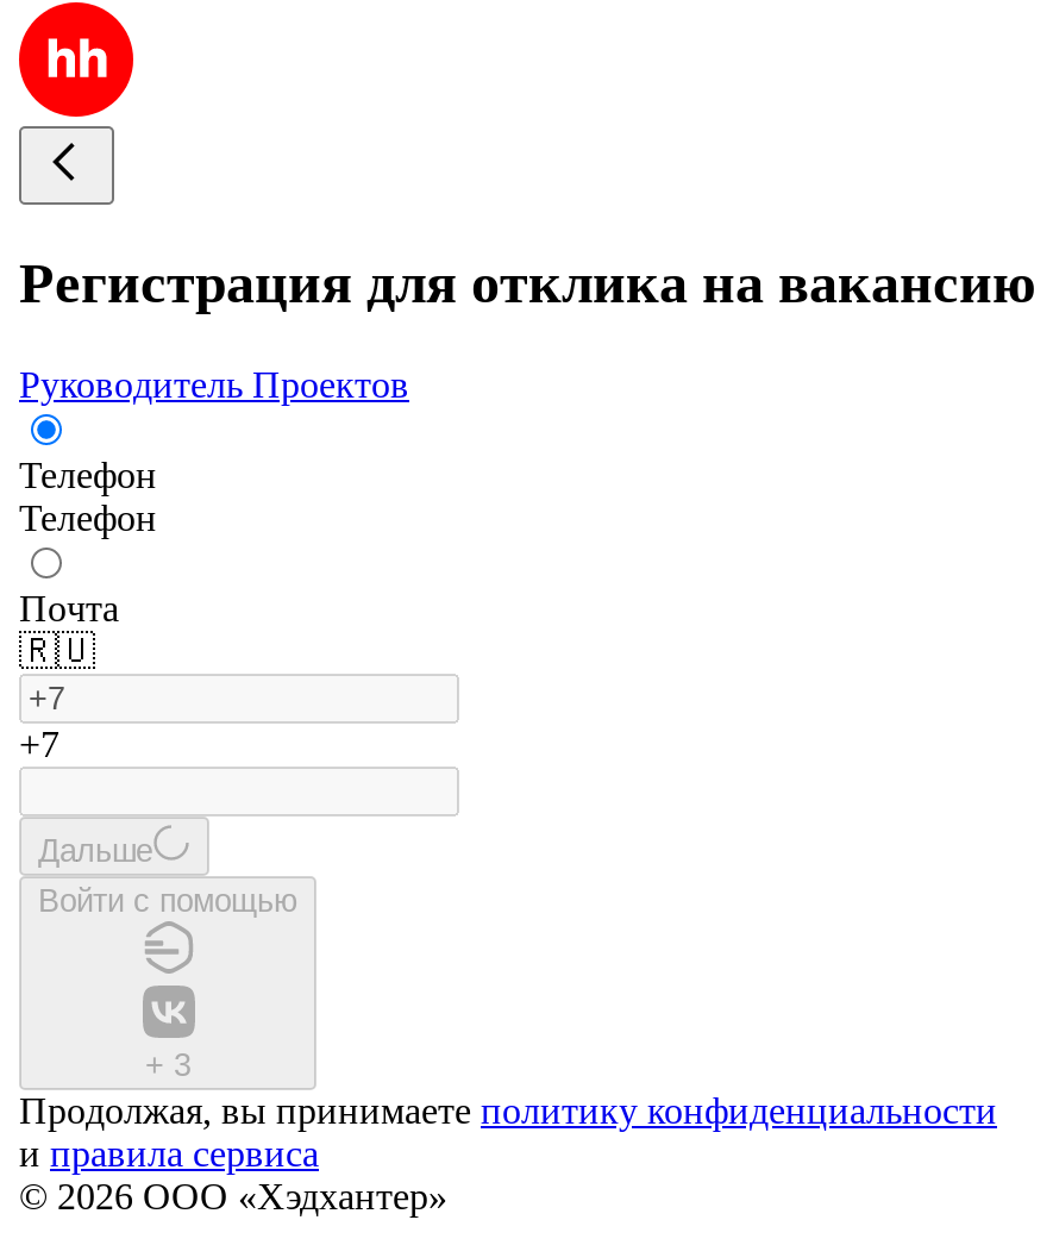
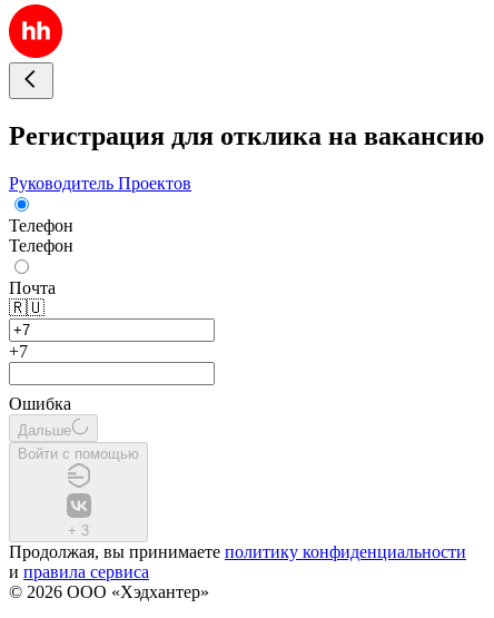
+ Ошибка
